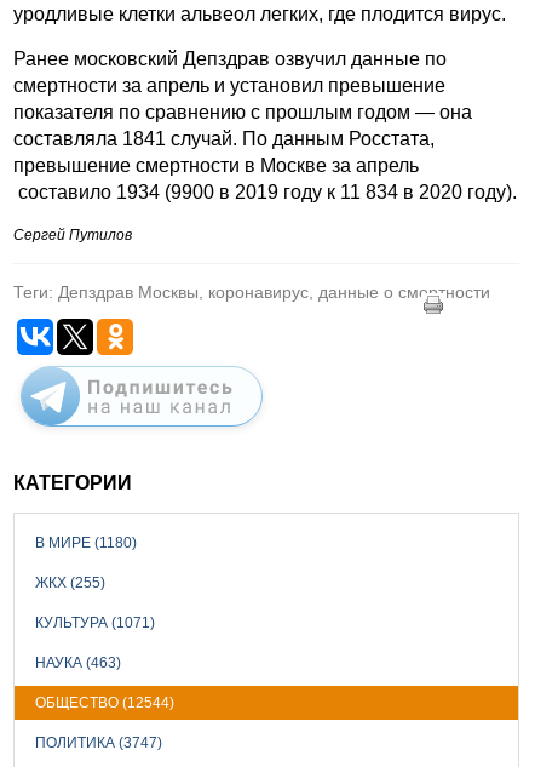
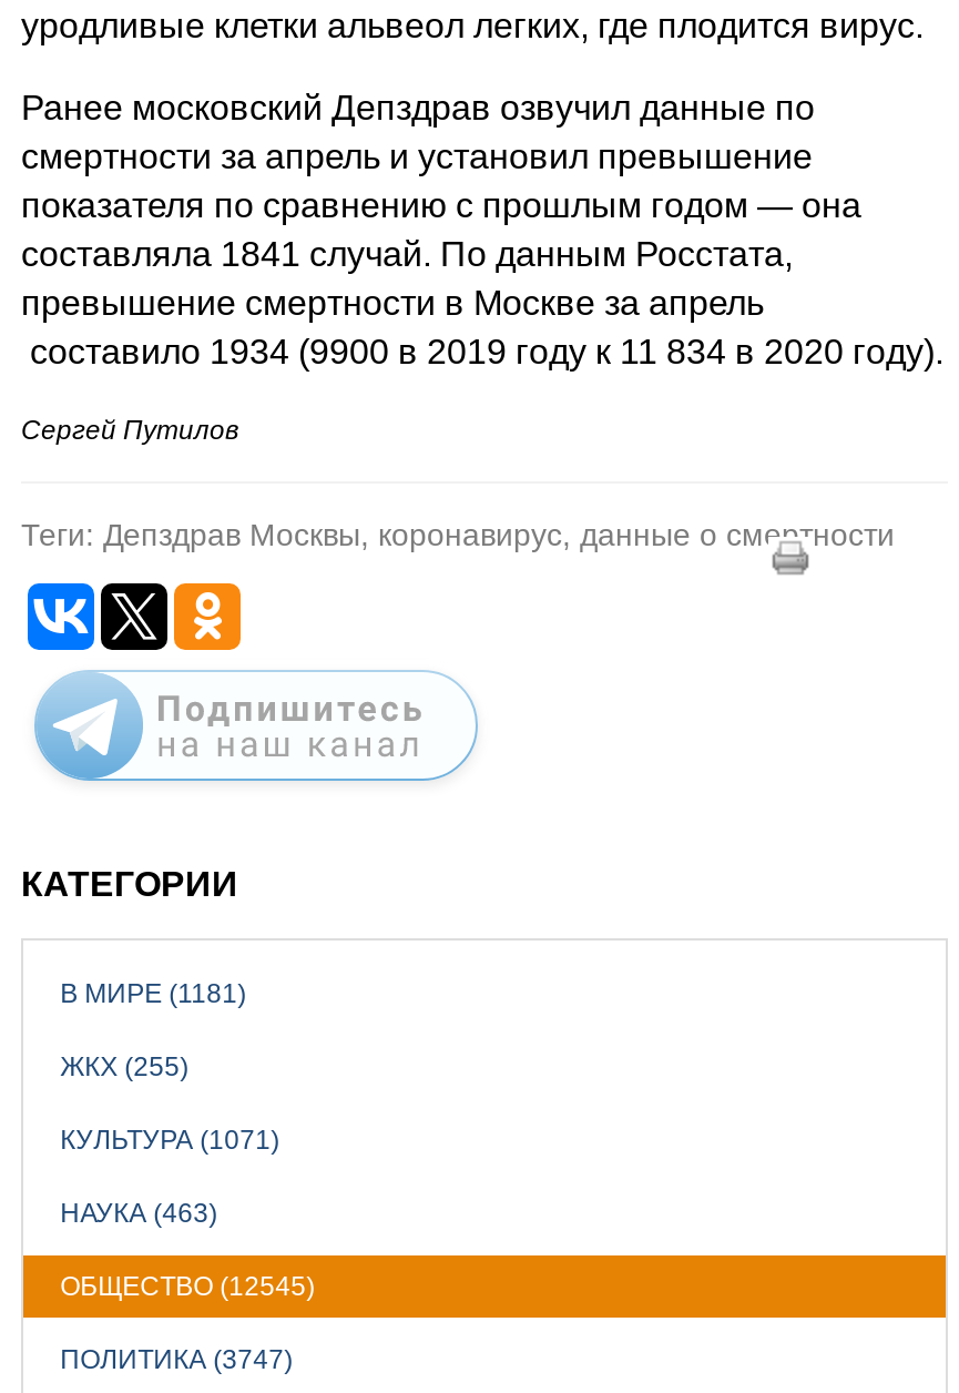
- В МИРЕ (1180)
+ В МИРЕ (1181)

- ОБЩЕСТВО (12544)
+ ОБЩЕСТВО (12545)
